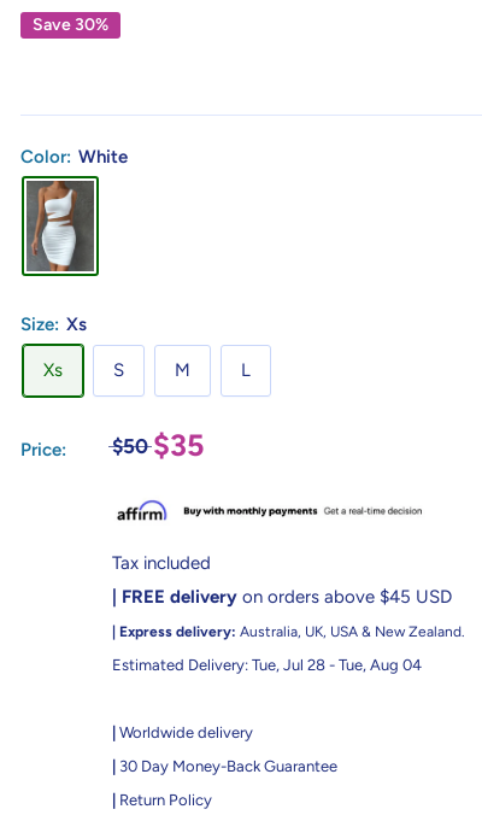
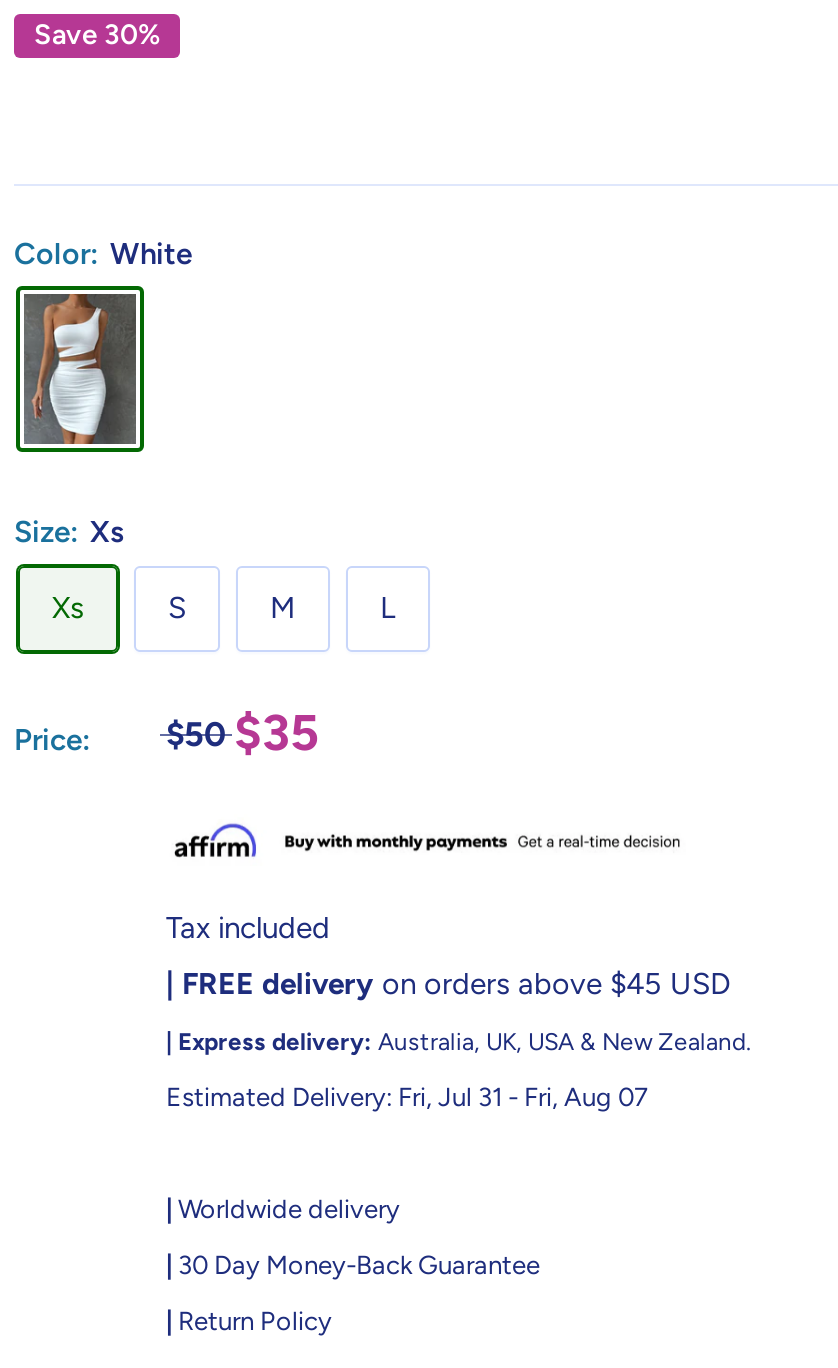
- Estimated Delivery: Tue, Jul 28 - Tue, Aug 04
+ Estimated Delivery: Fri, Jul 31 - Fri, Aug 07
